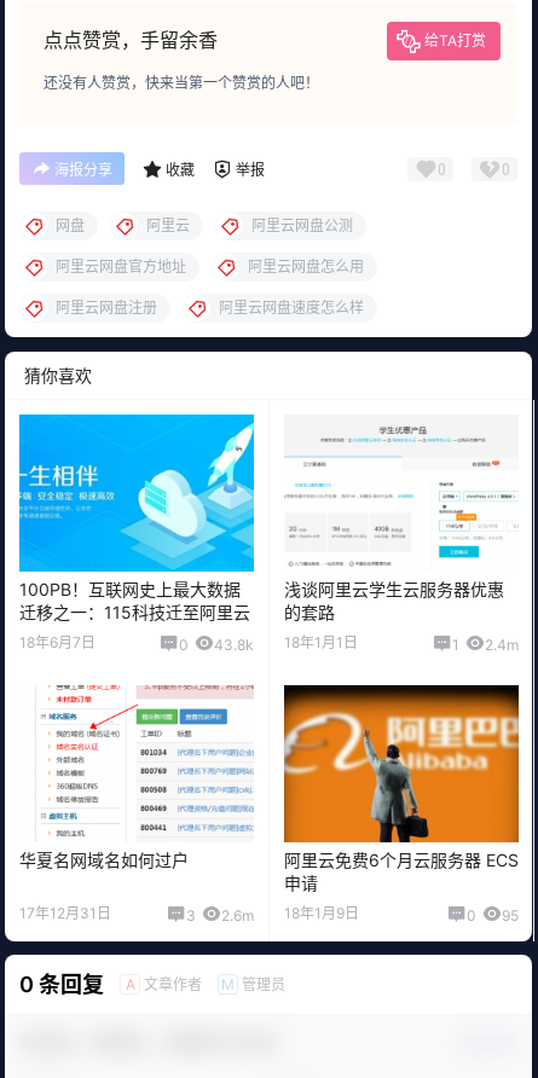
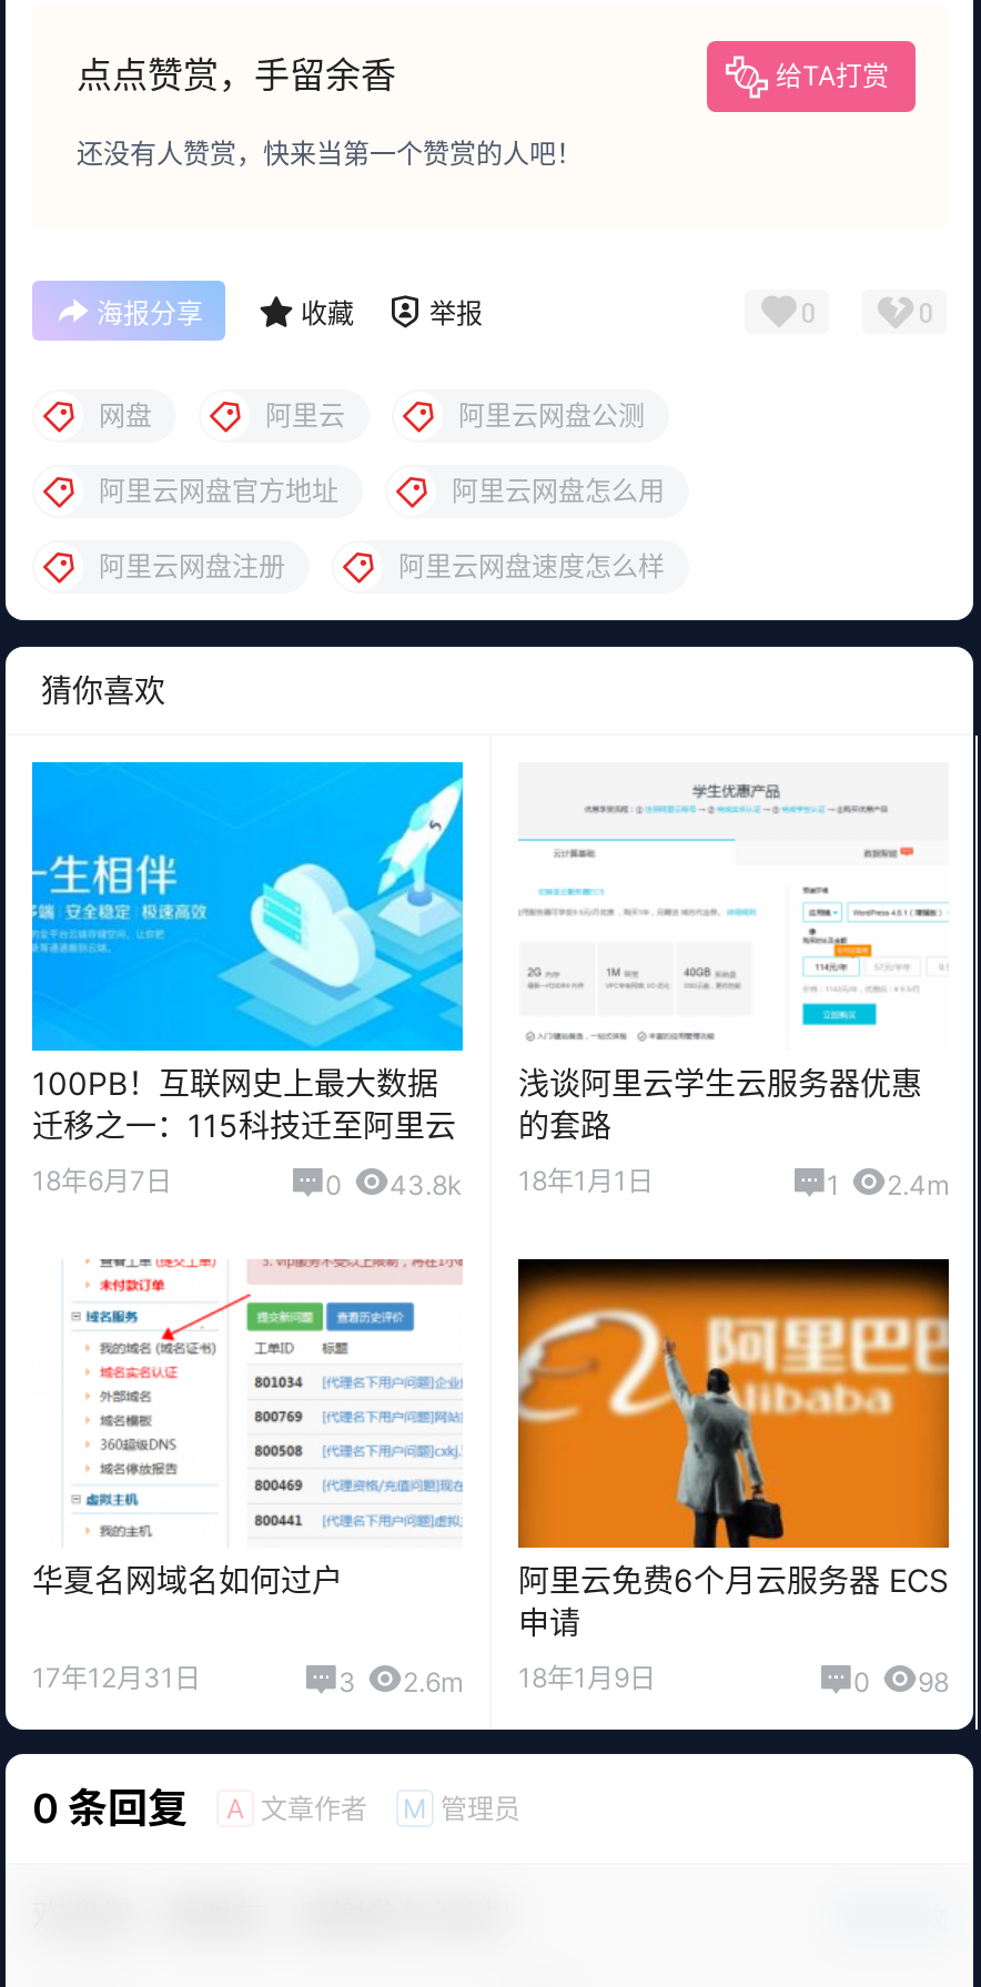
- 95
+ 98
